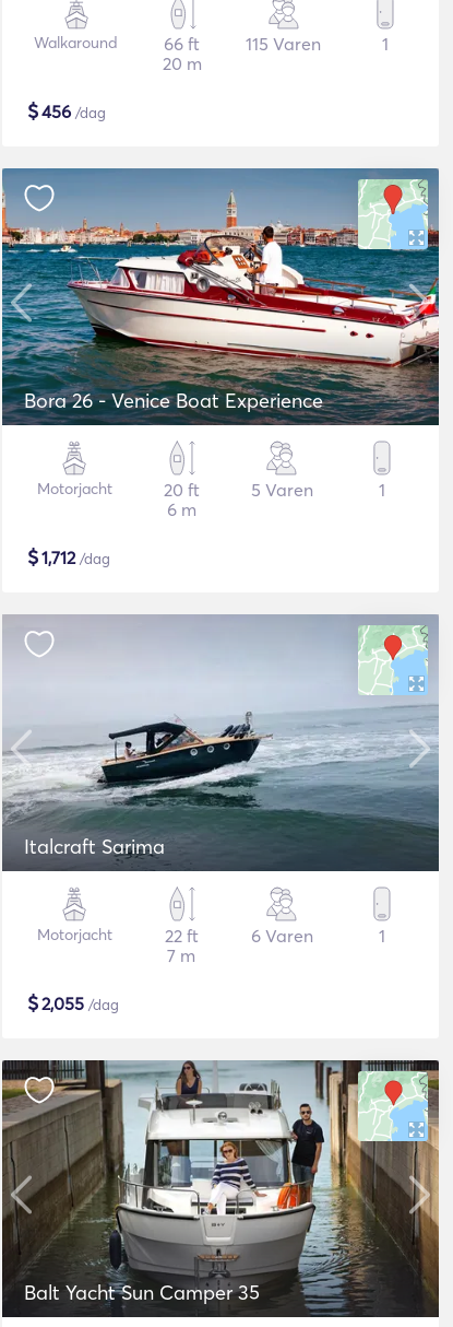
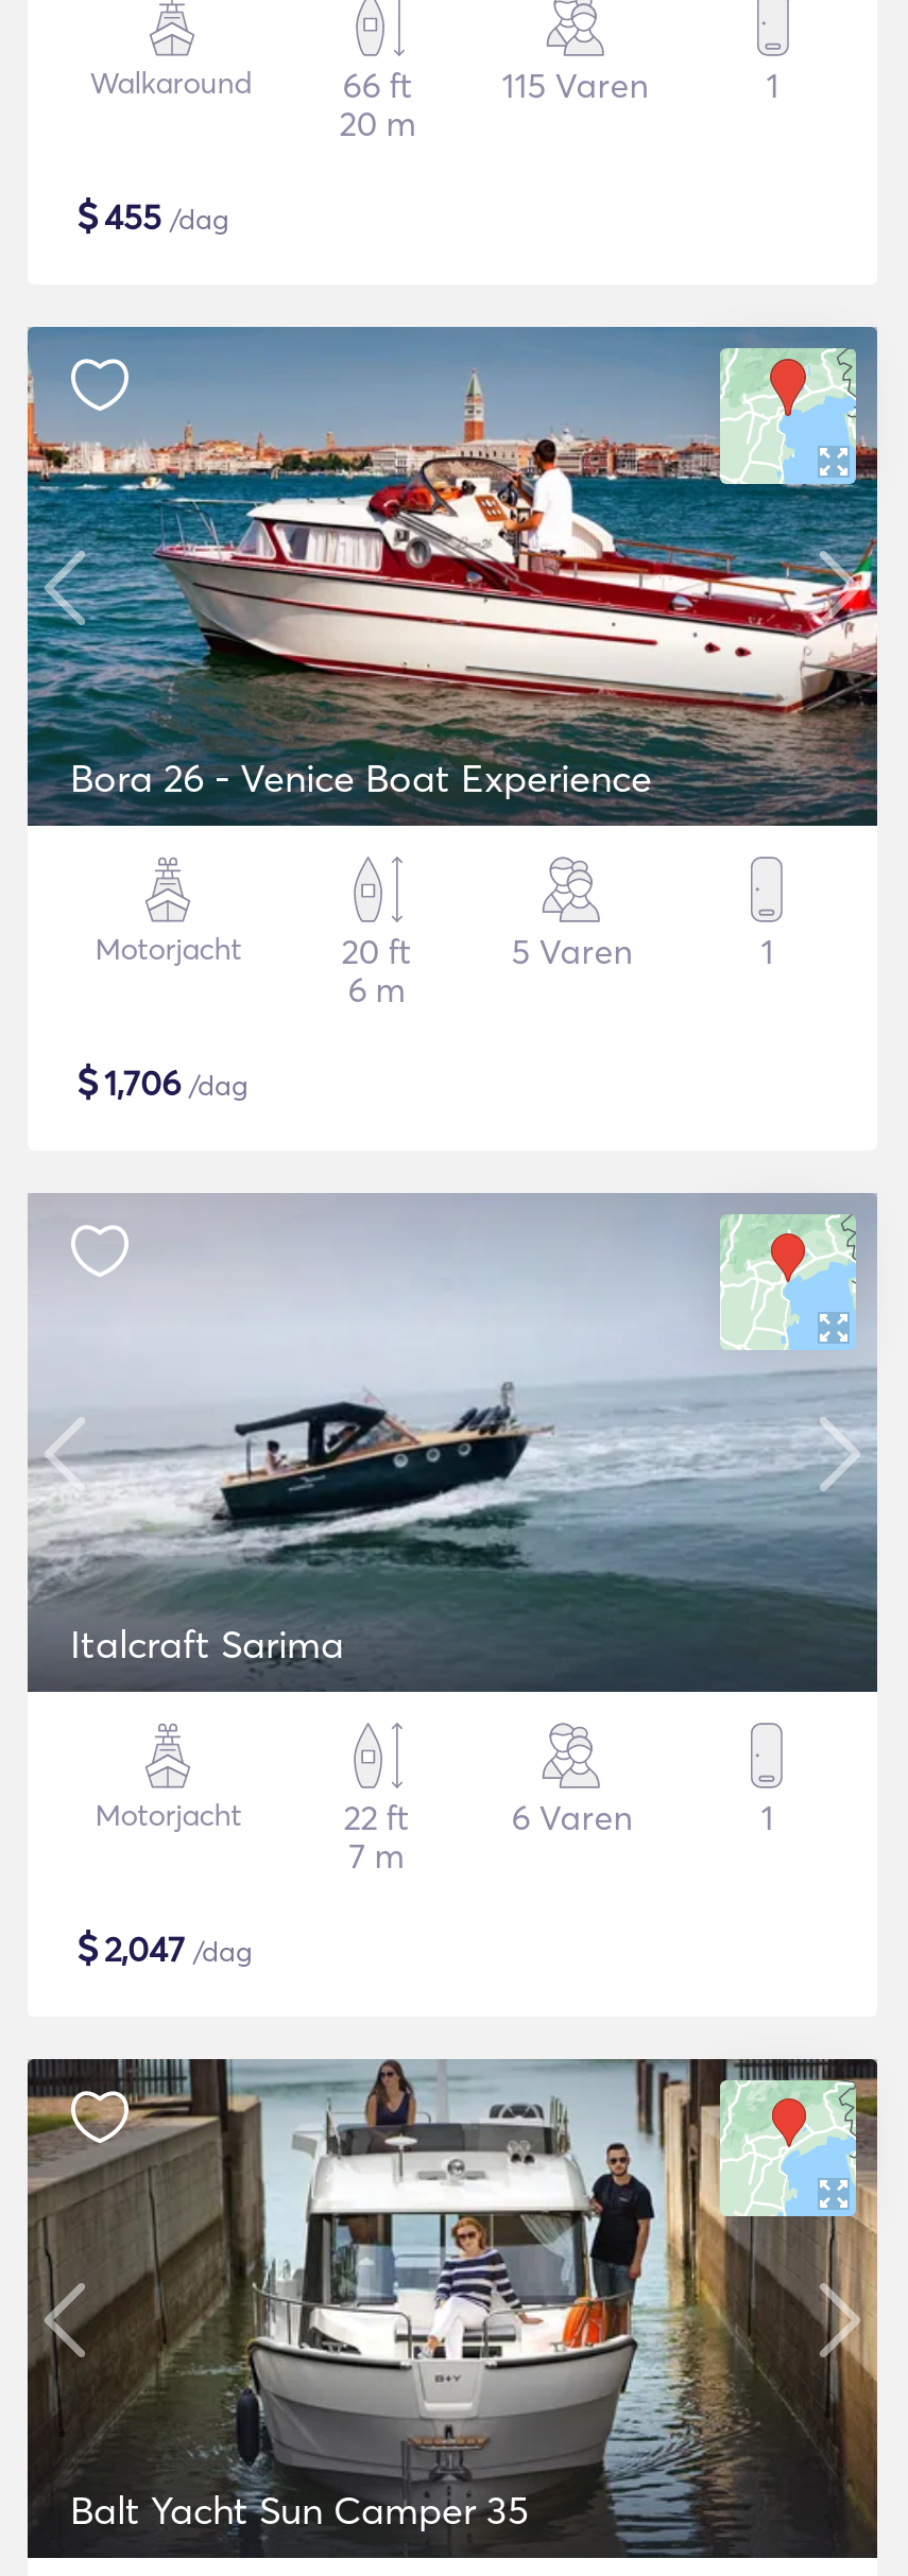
- $456 /dag
+ $455 /dag

- $1,712 /dag
+ $1,706 /dag

- $2,055 /dag
+ $2,047 /dag
